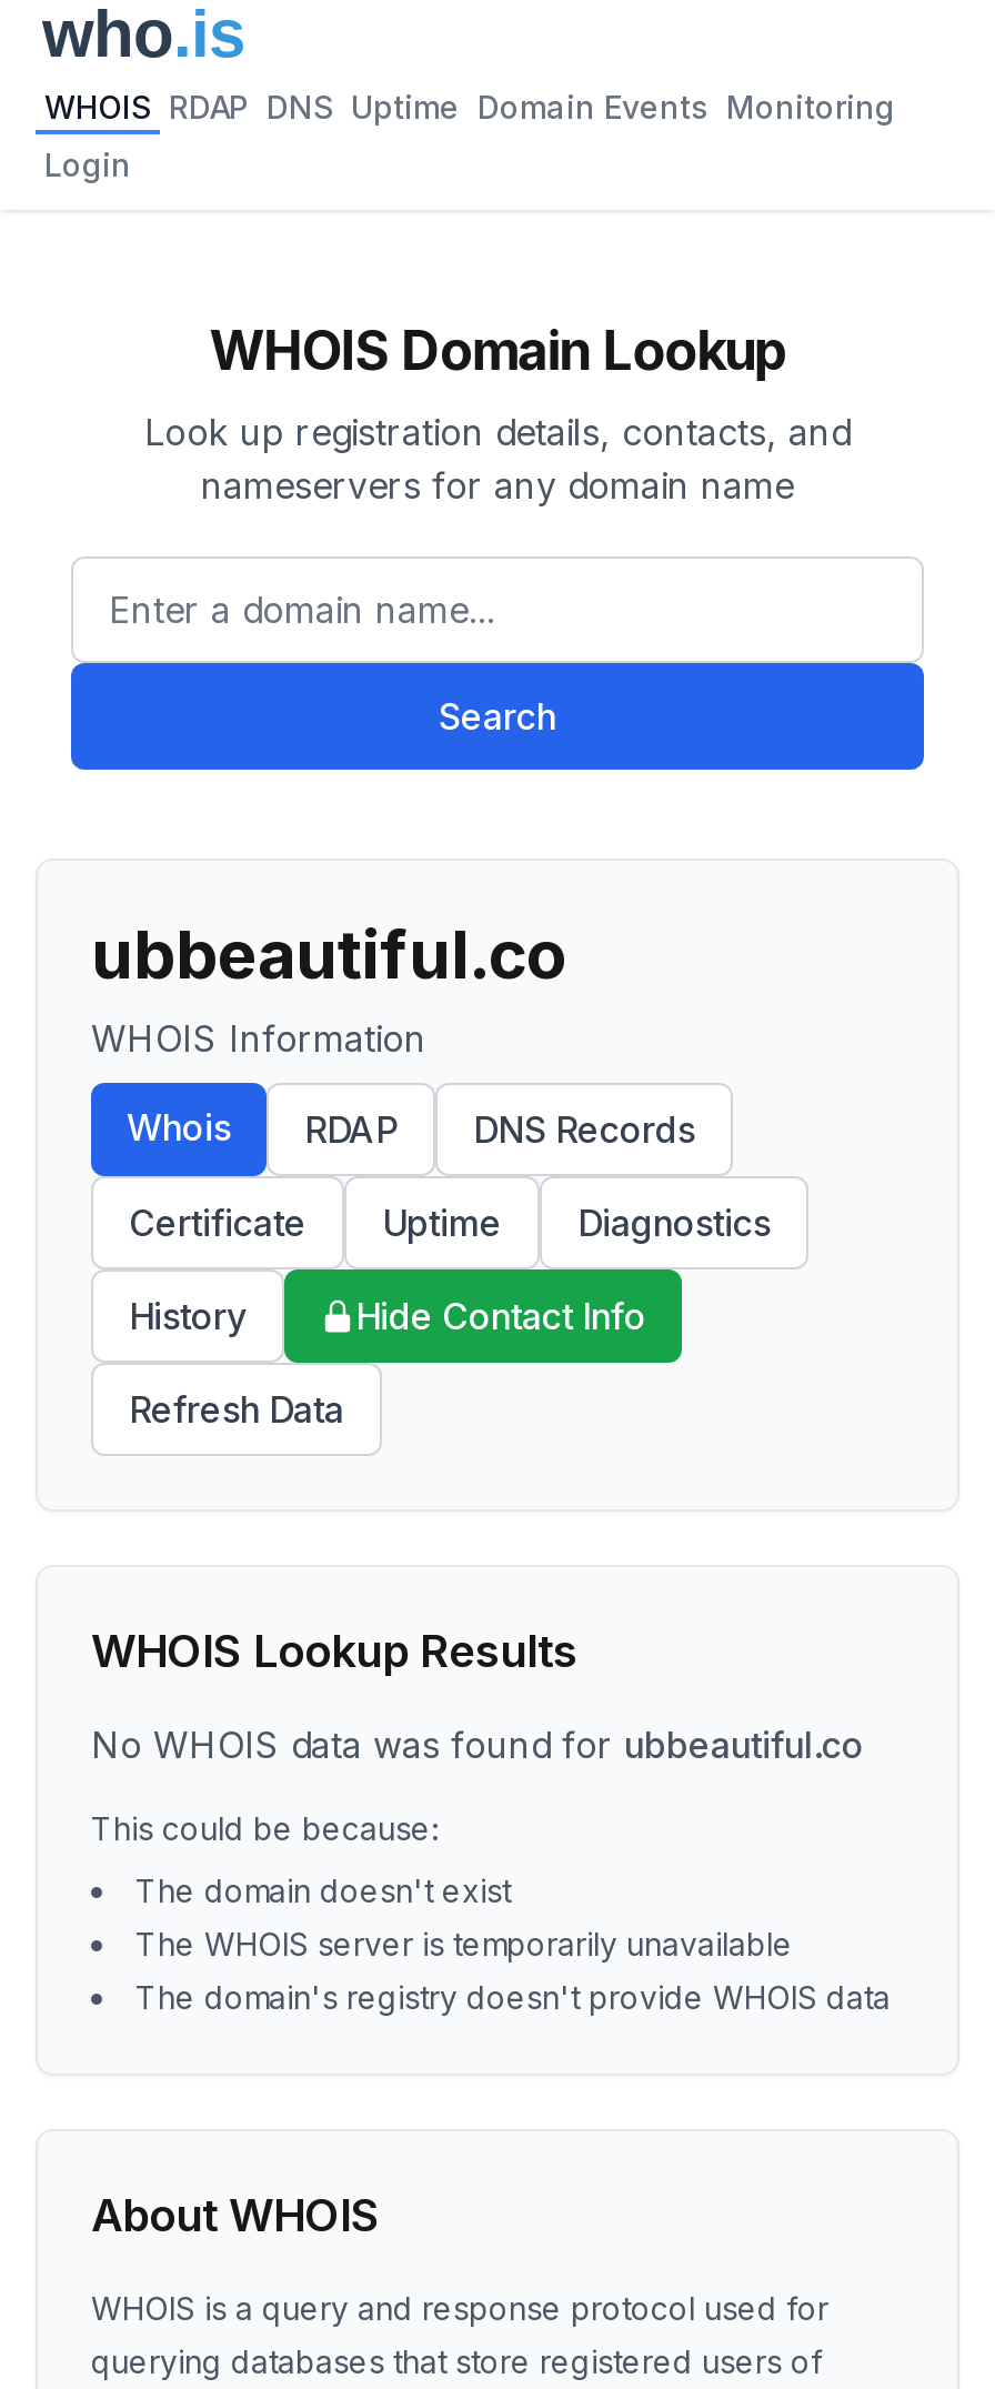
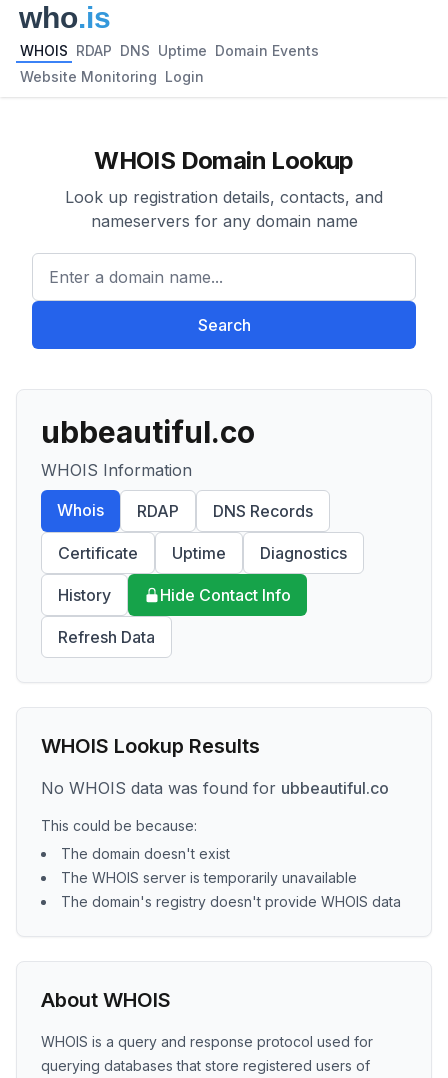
- WHOIS RDAP DNS Uptime Domain Events Monitoring
+ WHOIS RDAP DNS Uptime Domain Events

- Login
+ Website Monitoring Login
